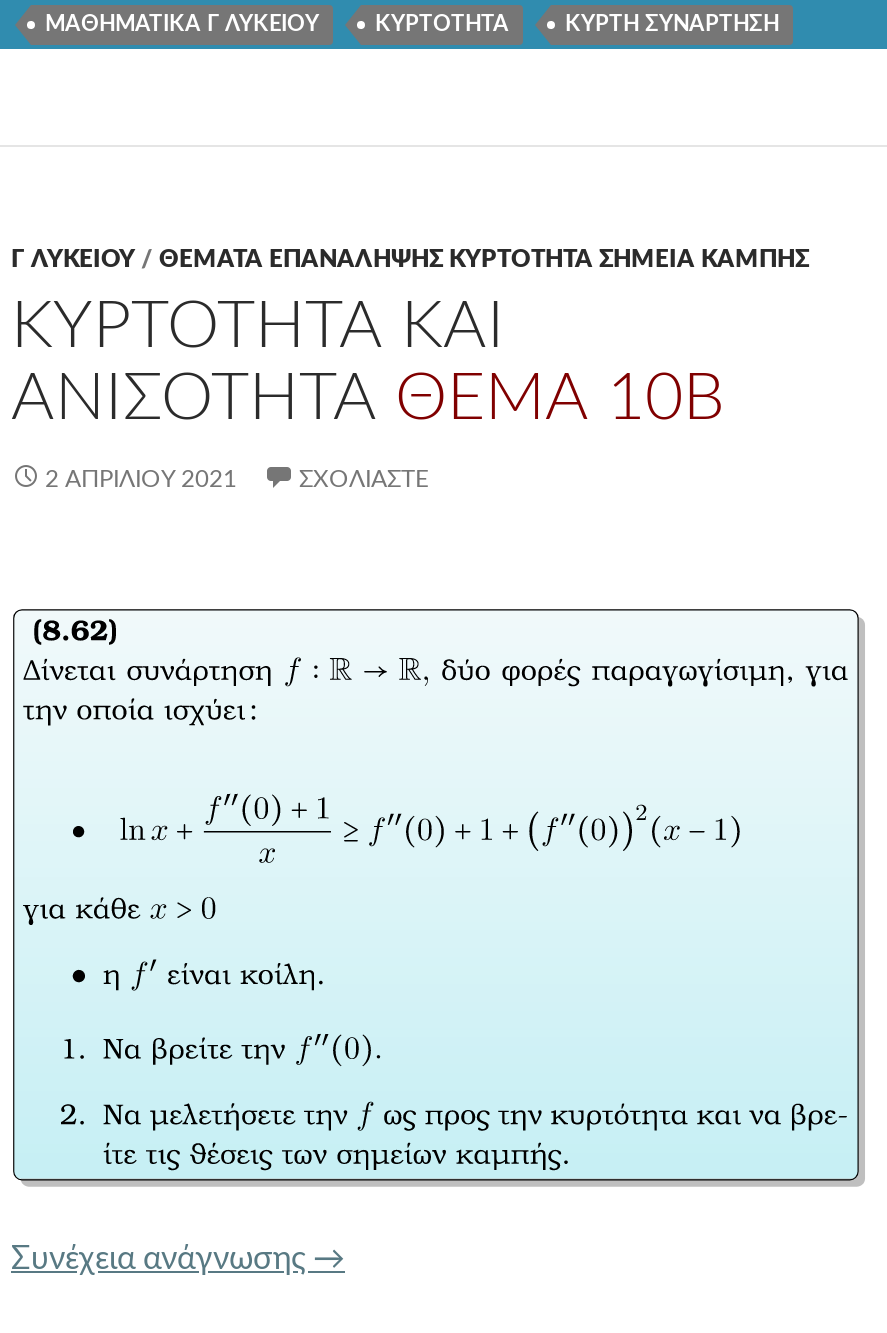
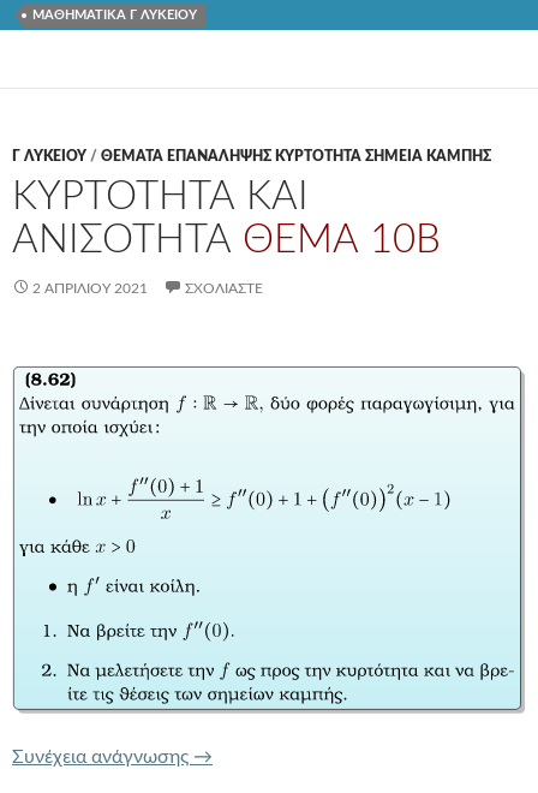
- ΚΥΡΤΟΤΗΤΑ
- ΚΥΡΤΗ ΣΥΝΑΡΤΗΣΗ
